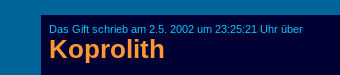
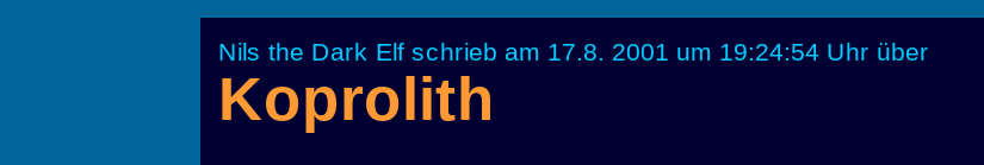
- Das Gift schrieb am 2.5. 2002 um 23:25:21 Uhr über
+ Nils the Dark Elf schrieb am 17.8. 2001 um 19:24:54 Uhr über
